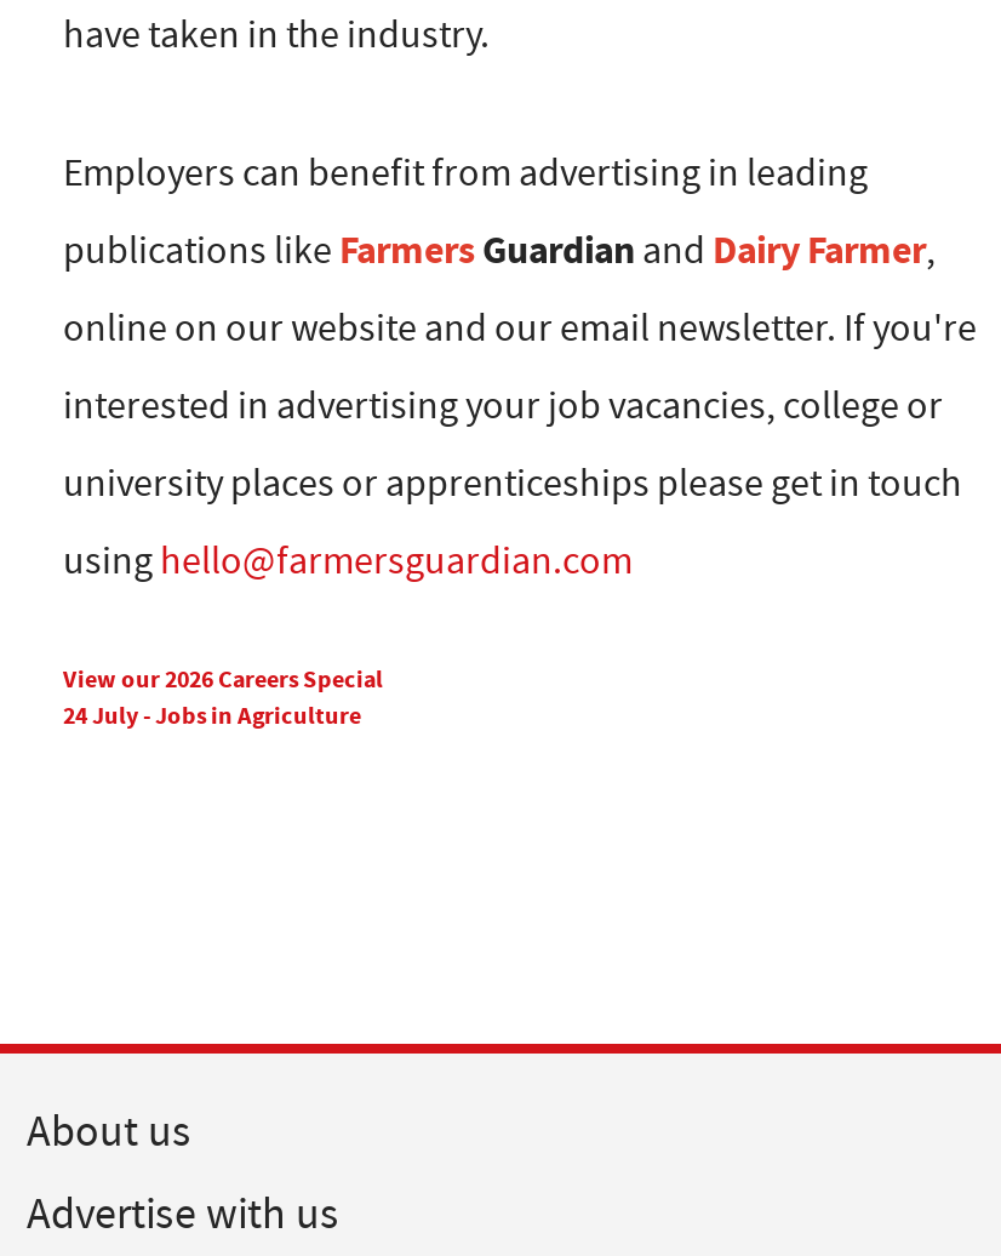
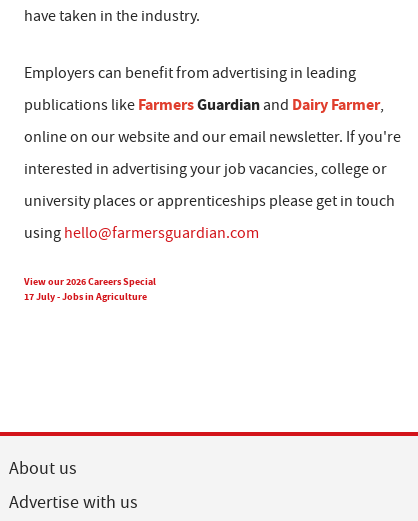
- 24 July - Jobs in Agriculture
+ 17 July - Jobs in Agriculture
